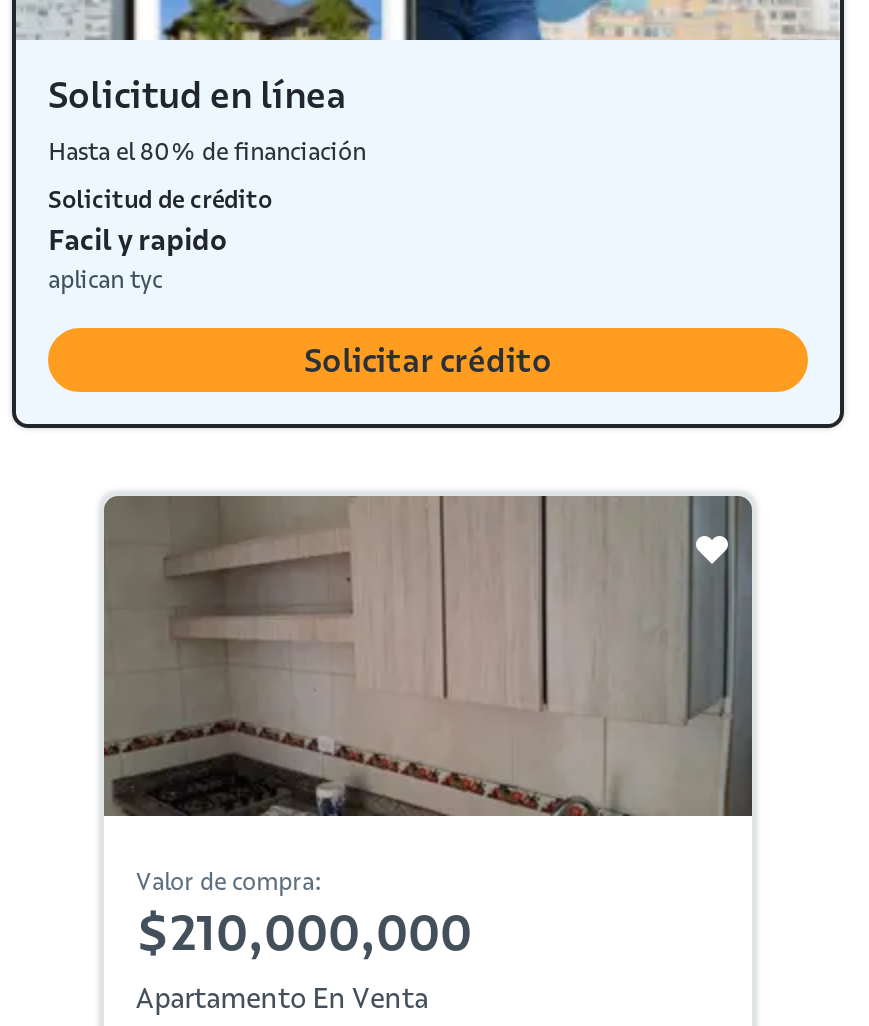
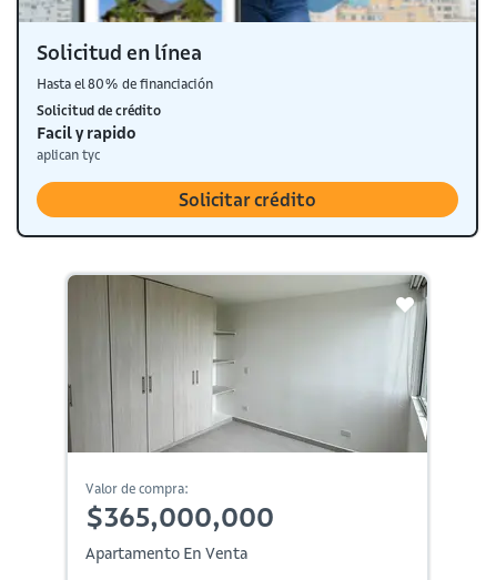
- [image]
+ [image]

- $210,000,000
+ $365,000,000
